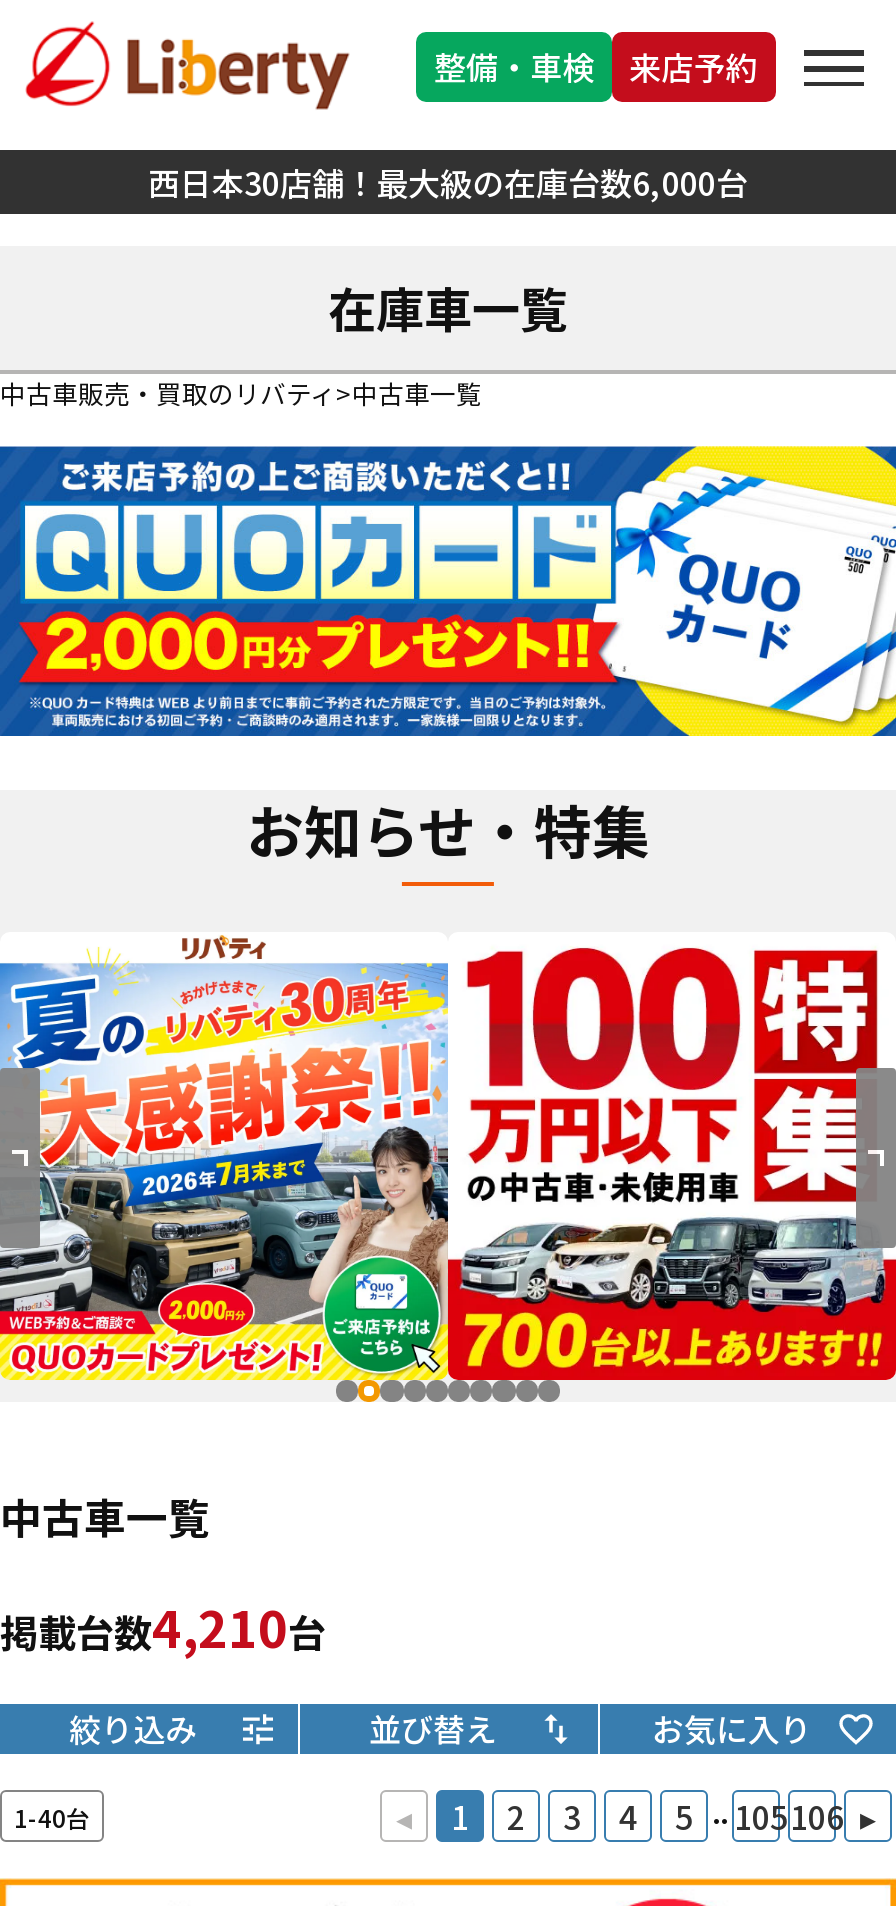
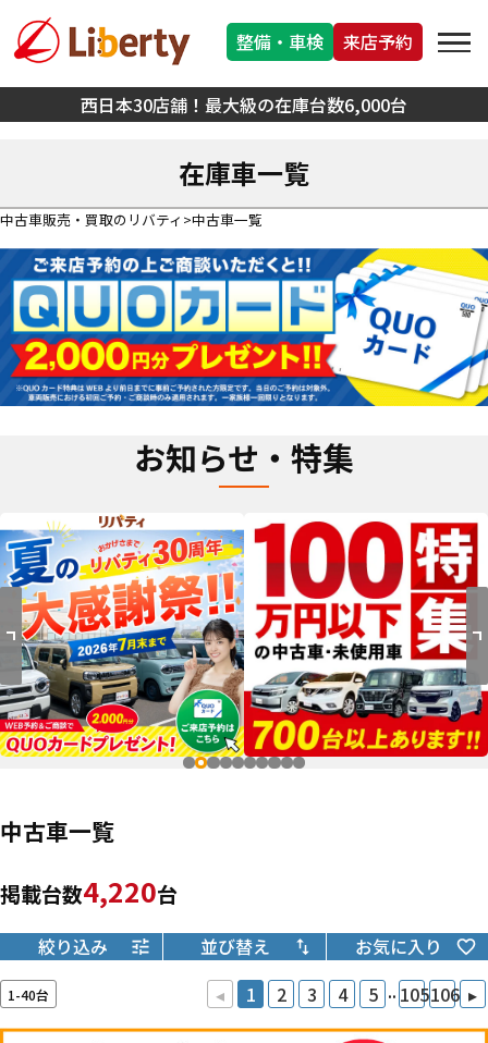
- 掲載台数4,210台
+ 掲載台数4,220台
